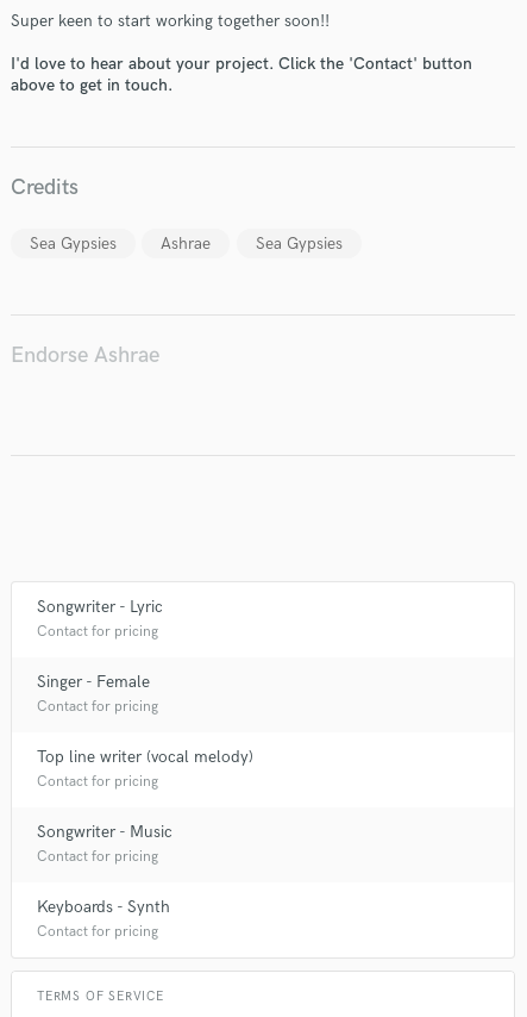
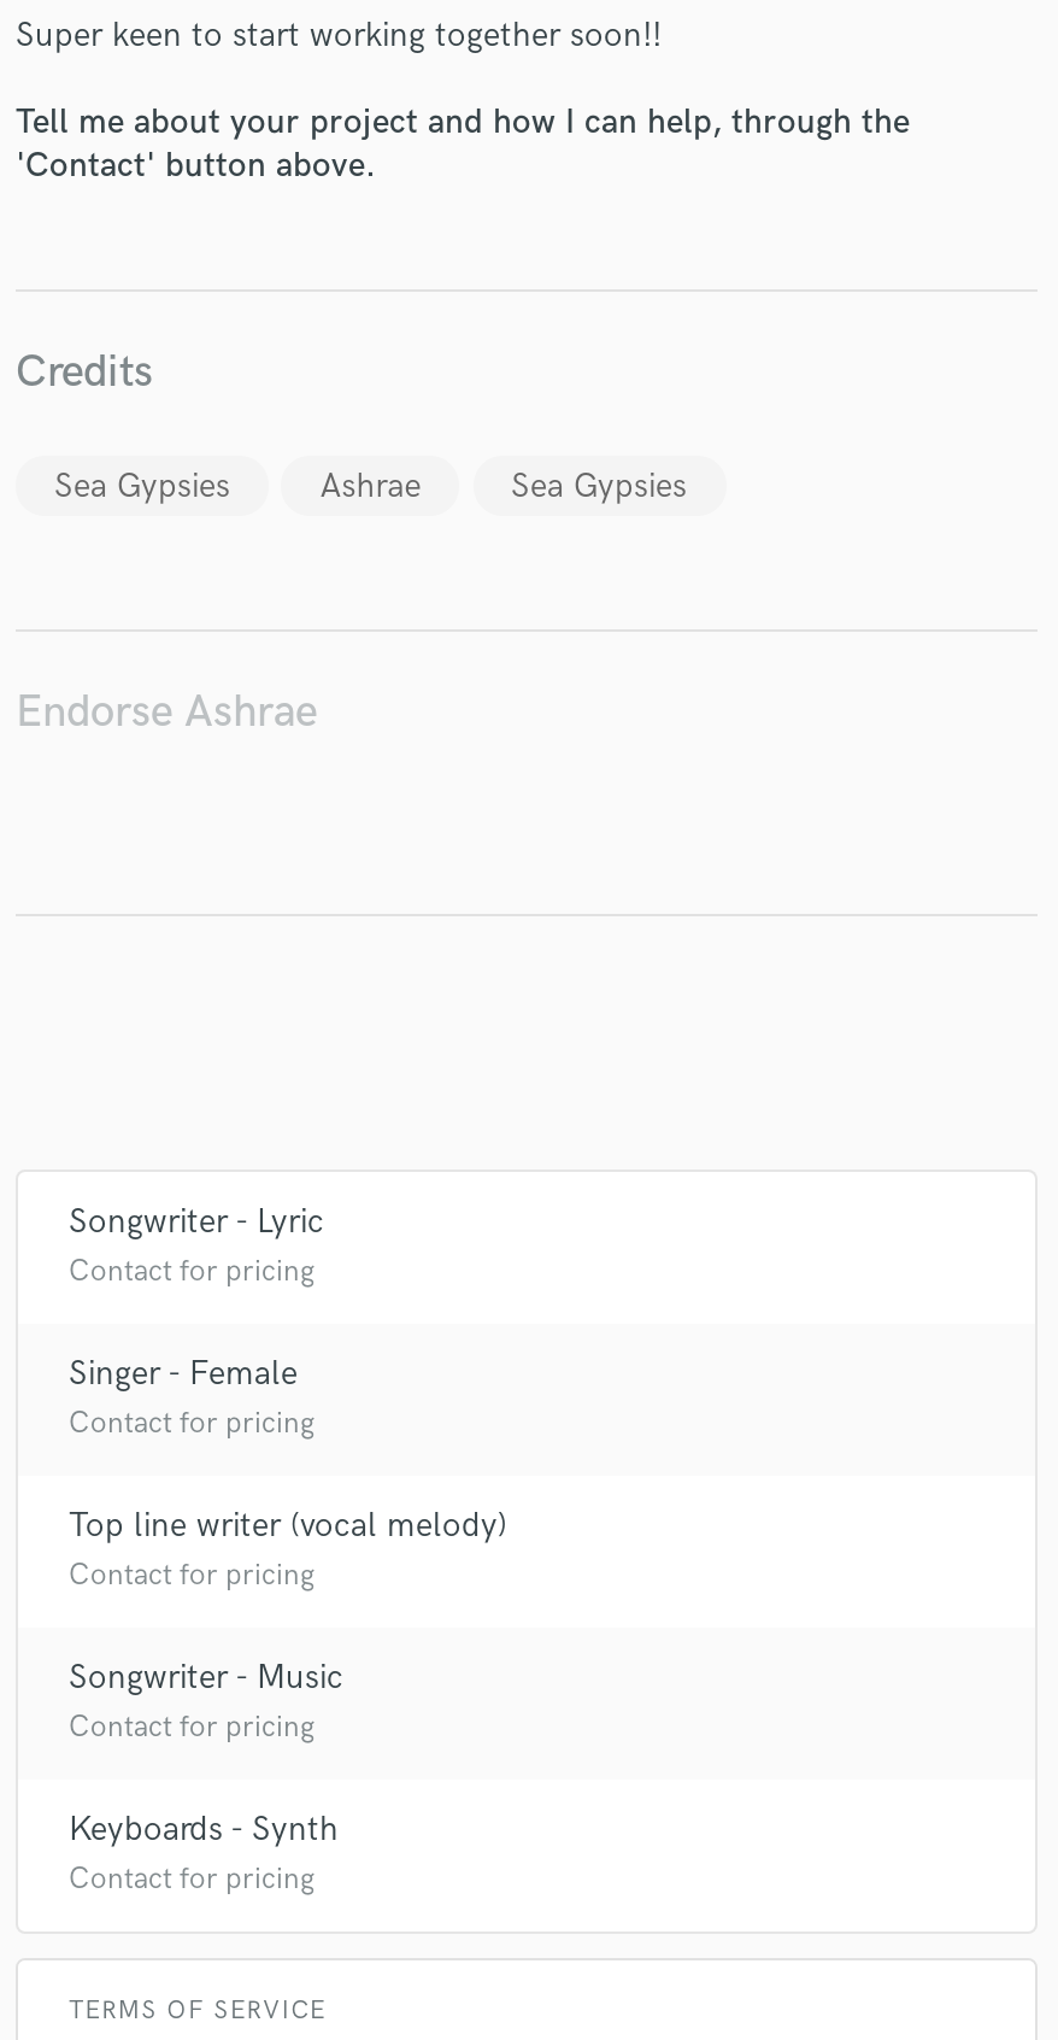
- I'd love to hear about your project. Click the 'Contact' button
- above to get in touch.
+ Tell me about your project and how I can help, through the
+ 'Contact' button above.
